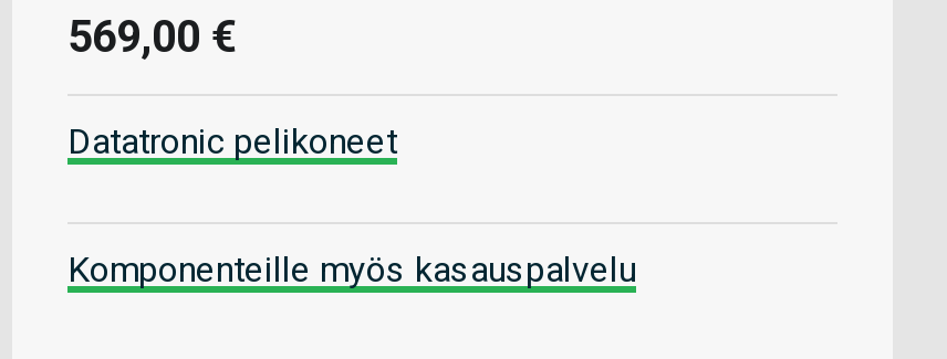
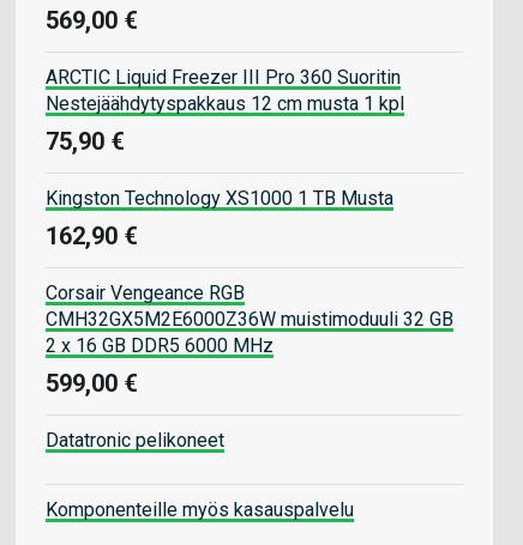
+ ARCTIC Liquid Freezer III Pro 360 Suoritin
+ Nestejäähdytyspakkaus 12 cm musta 1 kpl
+ 75,90 €
+ Kingston Technology XS1000 1 TB Musta
+ 162,90 €
+ Corsair Vengeance RGB
+ CMH32GX5M2E6000Z36W muistimoduuli 32 GB
+ 2 x 16 GB DDR5 6000 MHz
+ 599,00 €
